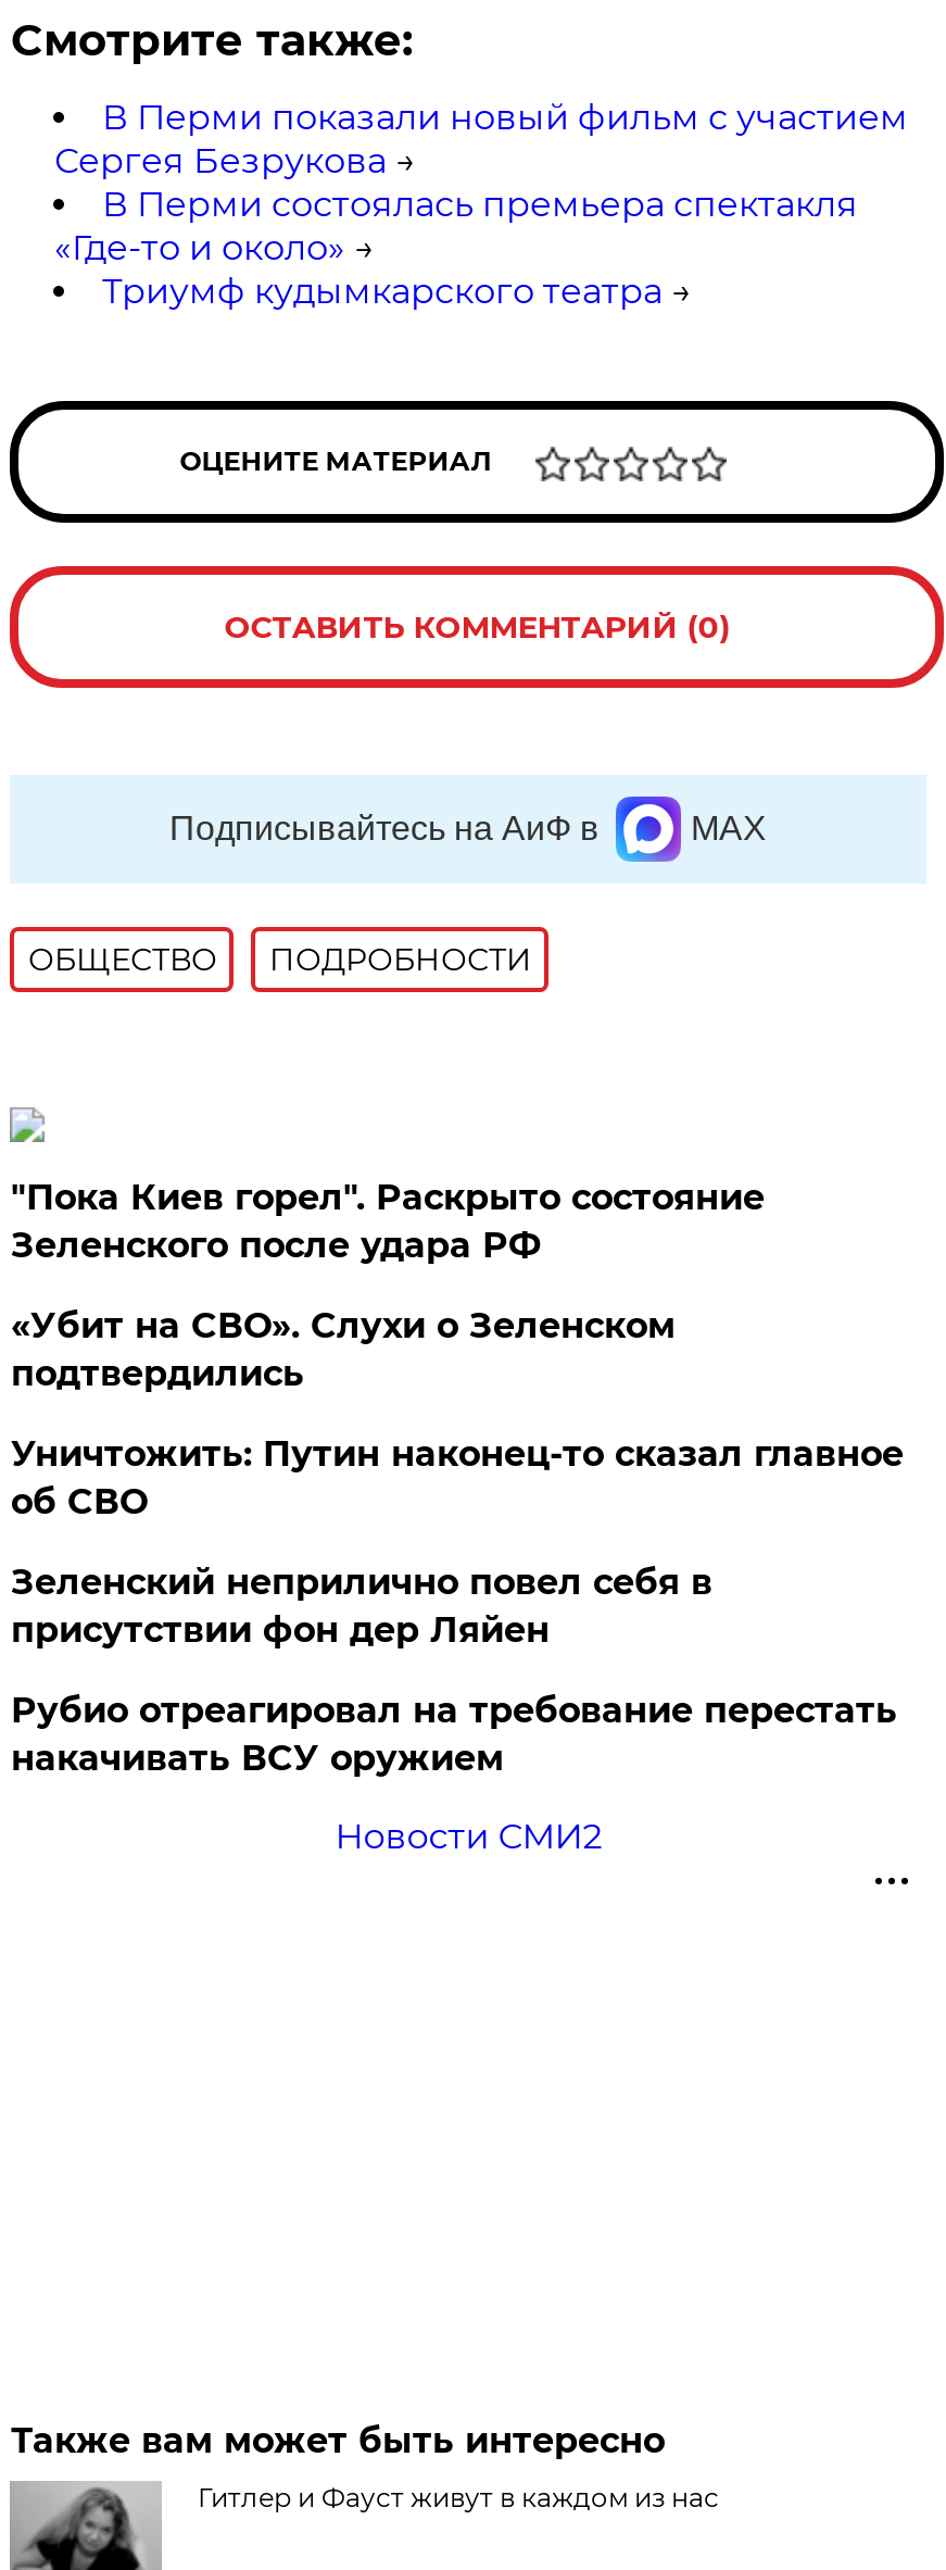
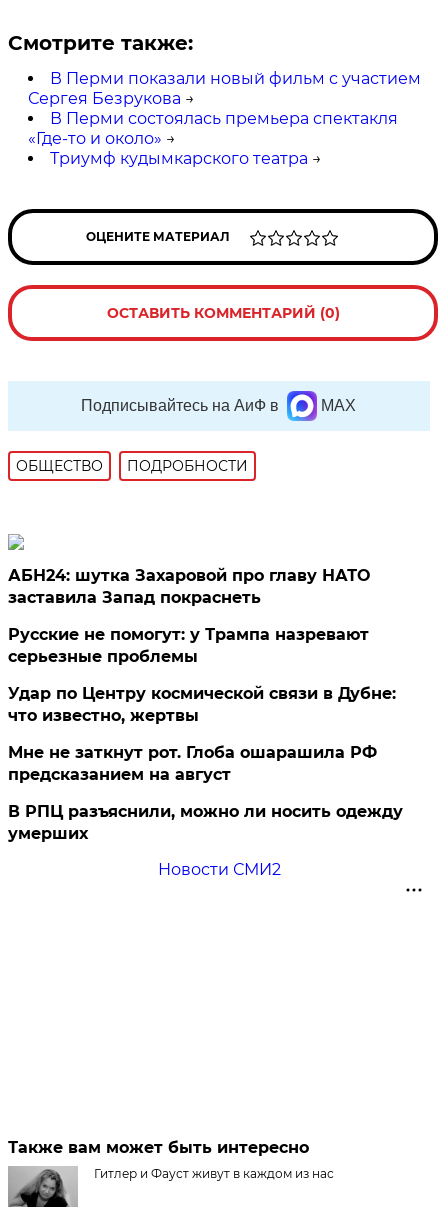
- "Пока Киев горел". Раскрыто состояние
- Зеленского после удара РФ
+ АБН24: шутка Захаровой про главу НАТО
+ заставила Запад покраснеть

- «Убит на СВО». Слухи о Зеленском
- подтвердились
+ Русские не помогут: у Трампа назревают
+ серьезные проблемы

- Уничтожить: Путин наконец-то сказал главное
- об СВО
+ Удар по Центру космической связи в Дубне:
+ что известно, жертвы

- Зеленский неприлично повел cебя в
- присутствии фон дер Ляйен
+ Мне не заткнут рот. Глоба ошарашила РФ
+ предсказанием на август

- Рубио отреагировал на требование перестать
- накачивать ВСУ оружием
+ В РПЦ разъяснили, можно ли носить одежду
+ умерших
